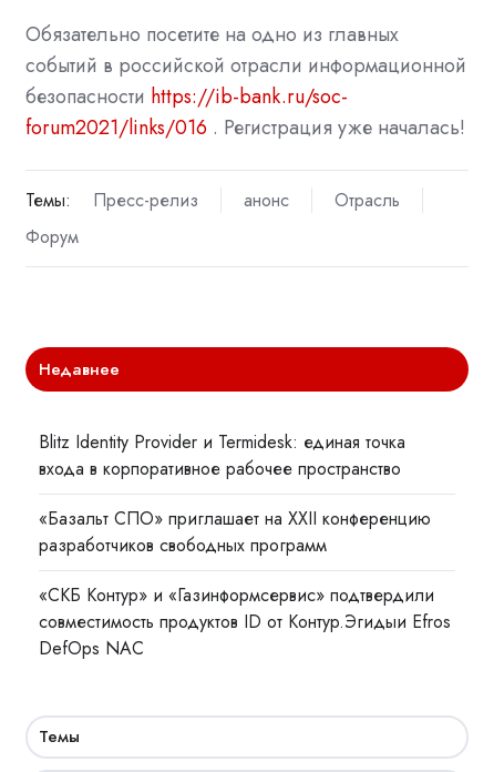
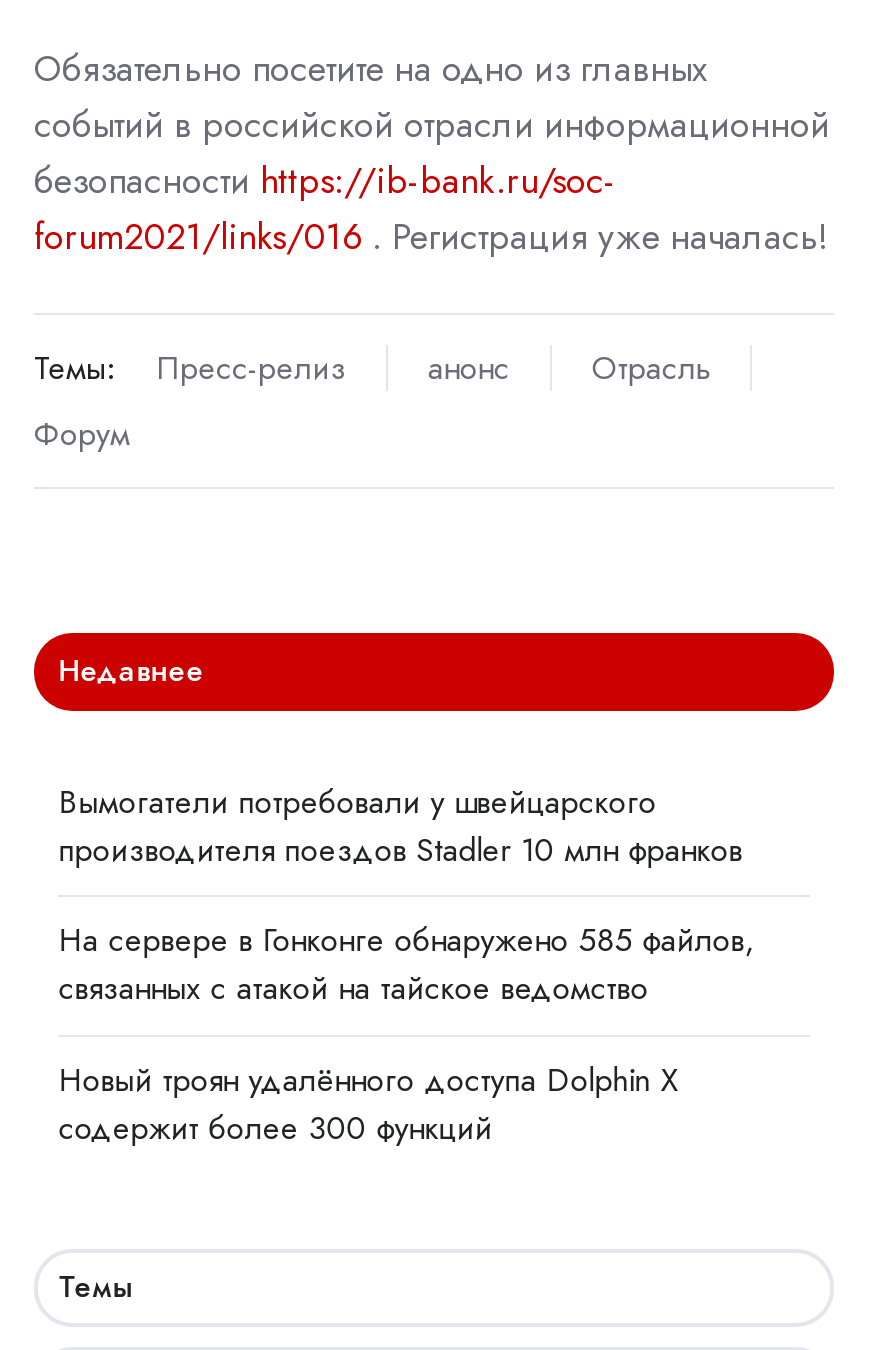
- Blitz Identity Provider и Termidesk: единая точка
- входа в корпоративное рабочее пространство
+ Вымогатели потребовали у швейцарского
+ производителя поездов Stadler 10 млн франков

- «Базальт СПО» приглашает на XXII конференцию
- разработчиков свободных программ
+ На сервере в Гонконге обнаружено 585 файлов,
+ связанных с атакой на тайское ведомство

- «СКБ Контур» и «Газинформсервис» подтвердили
- совместимость продуктов ID от Контур.Эгидыи Efros
- DefOps NAC
+ Новый троян удалённого доступа Dolphin X
+ содержит более 300 функций
